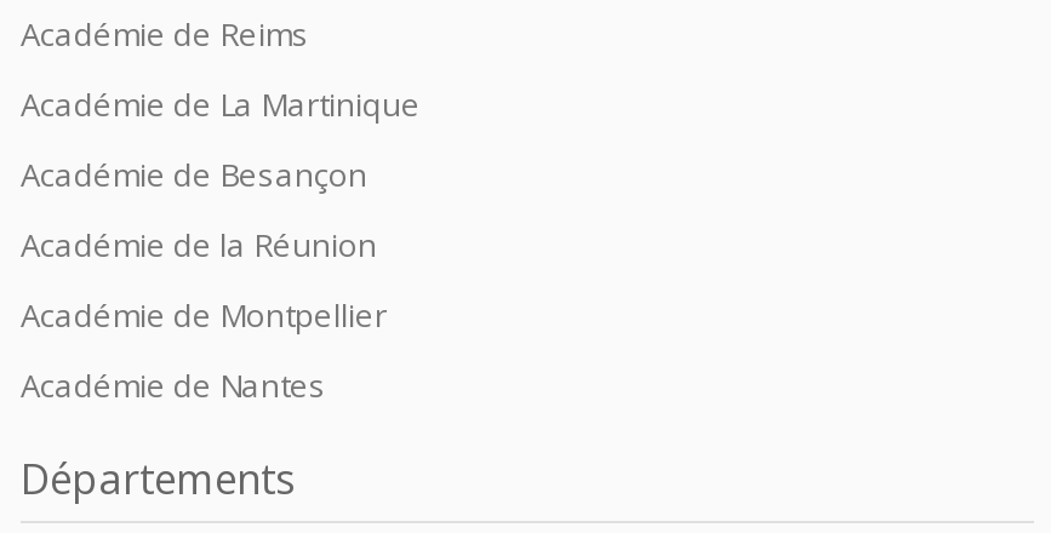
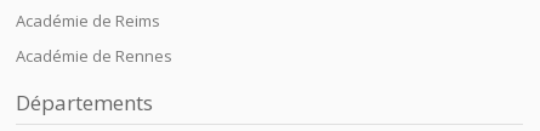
- Académie de La Martinique
- Académie de Besançon
- Académie de la Réunion
- Académie de Montpellier
- Académie de Nantes
+ Académie de Rennes
